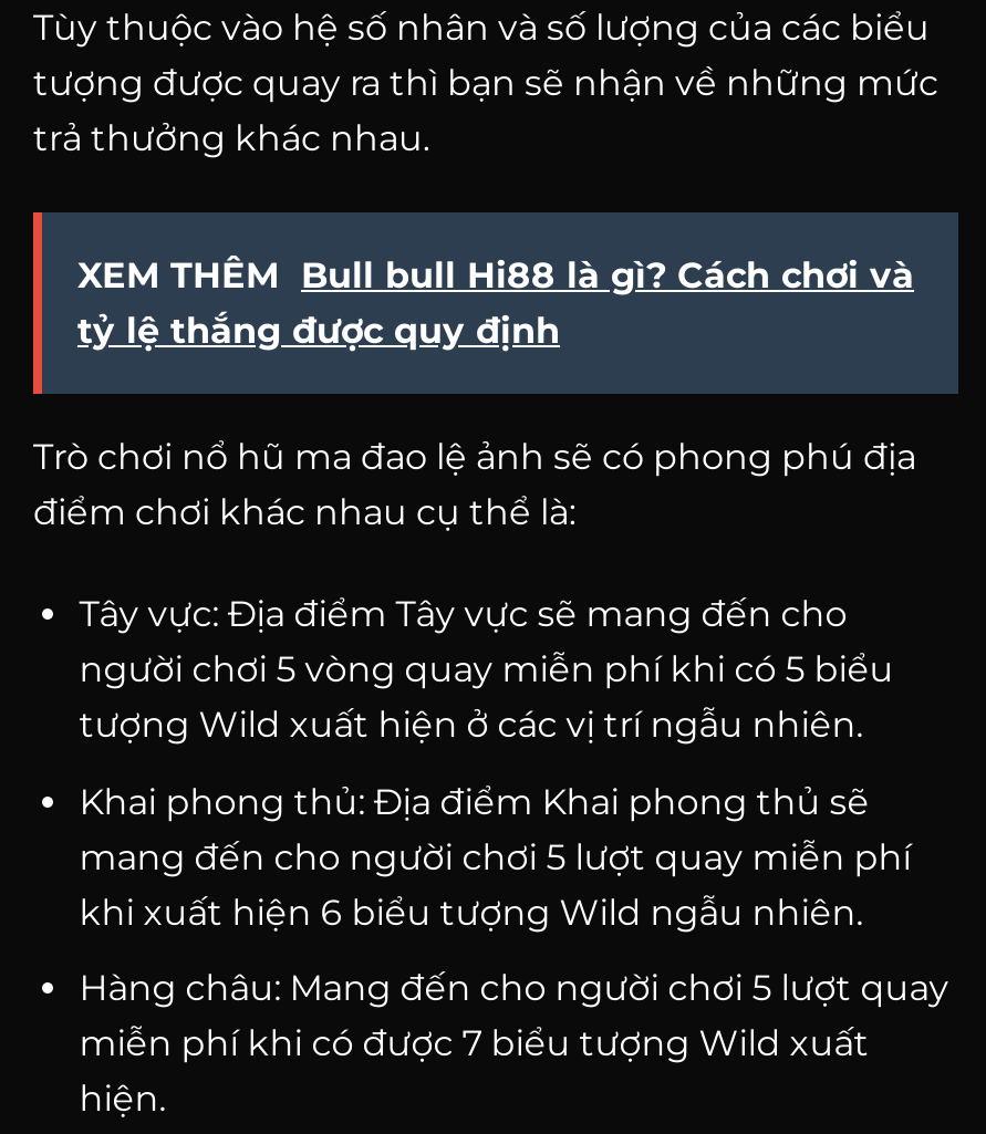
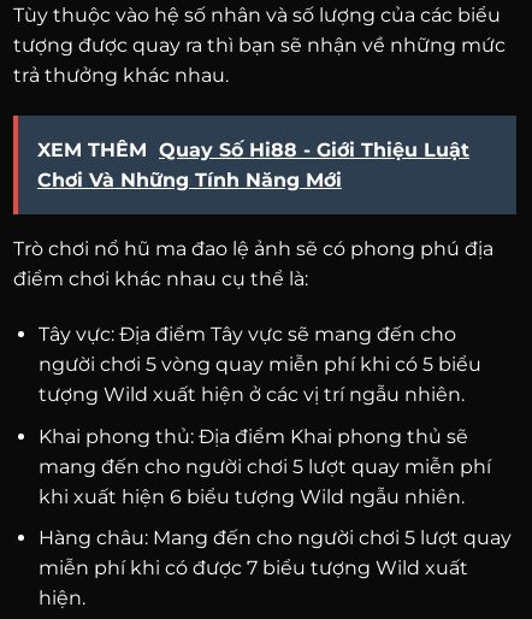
- XEM THÊM Bull bull Hi88 là gì? Cách chơi và
- tỷ lệ thắng được quy định
+ XEM THÊM Quay Số Hi88 - Giới Thiệu Luật
+ Chơi Và Những Tính Năng Mới
